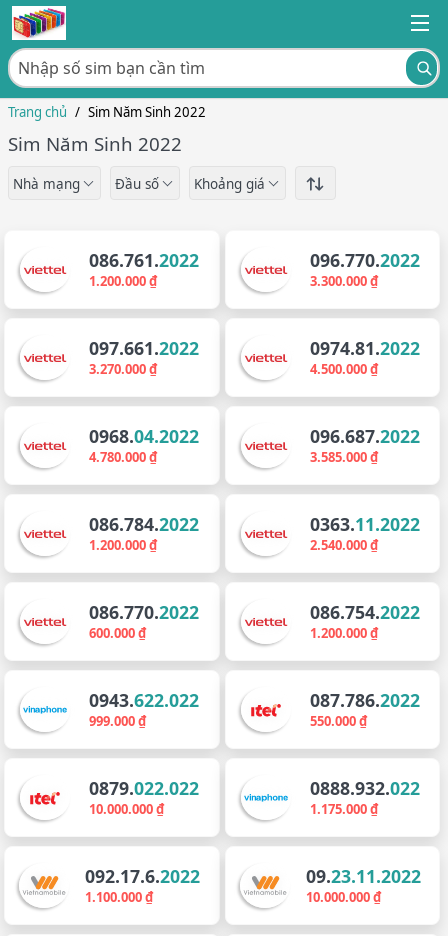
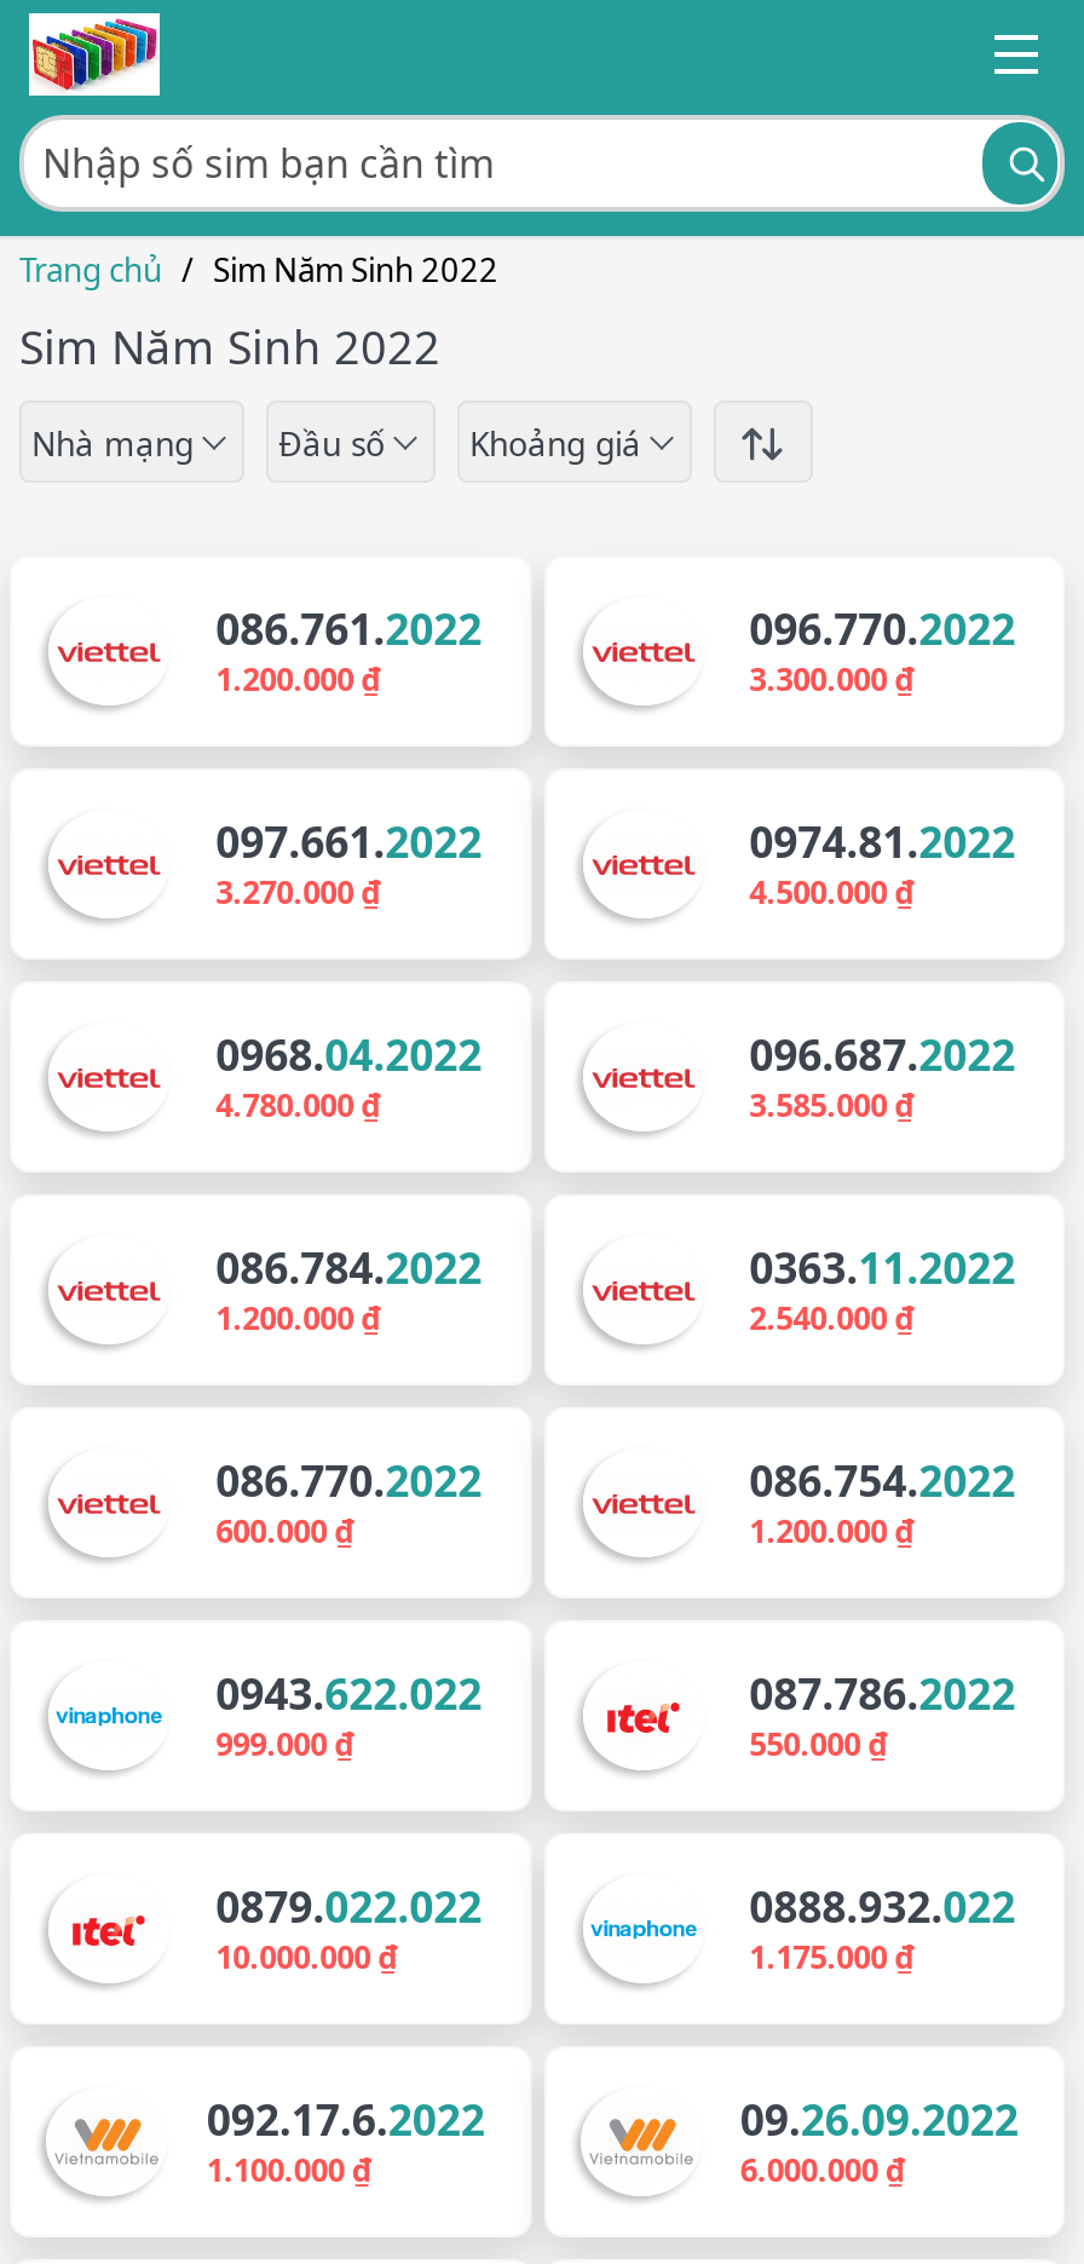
- 09.23.11.2022
+ 09.26.09.2022

- 10.000.000 ₫
+ 6.000.000 ₫
